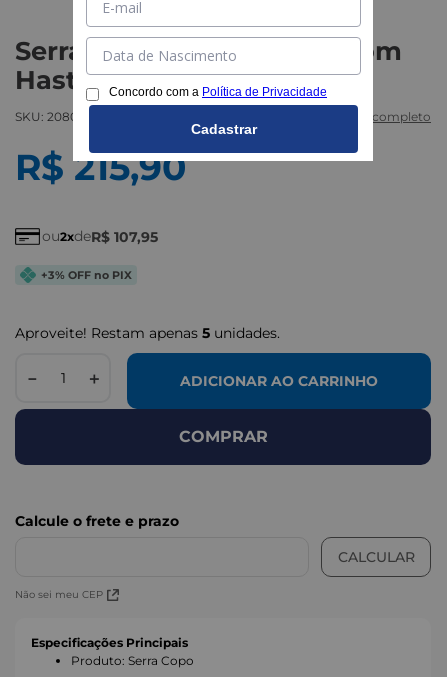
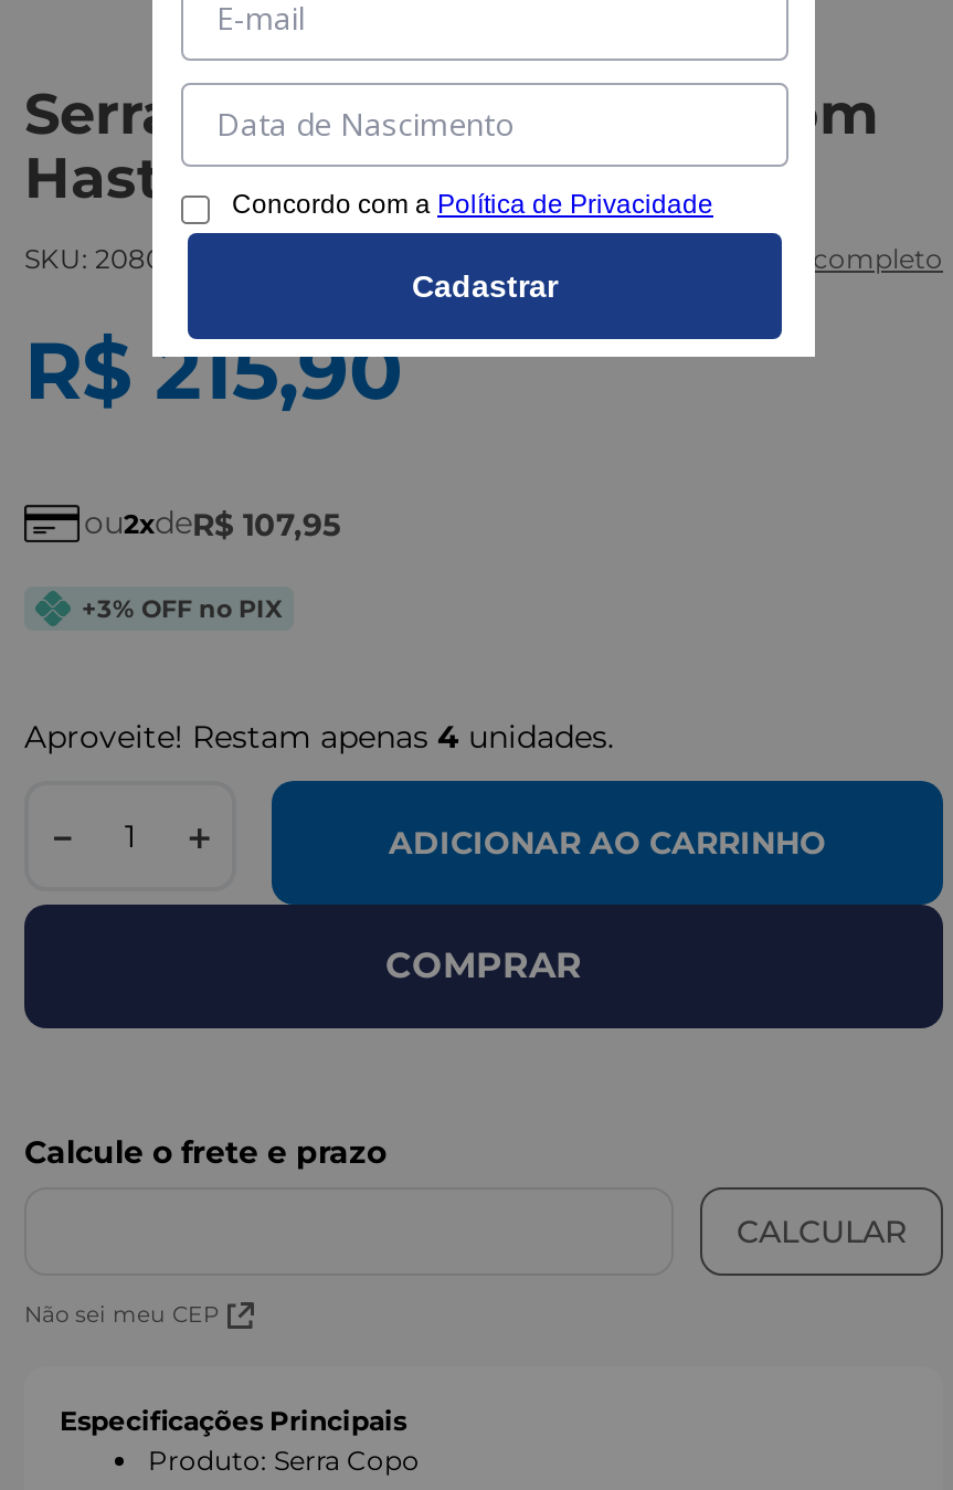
- Aproveite! Restam apenas 5 unidades.
+ Aproveite! Restam apenas 4 unidades.
